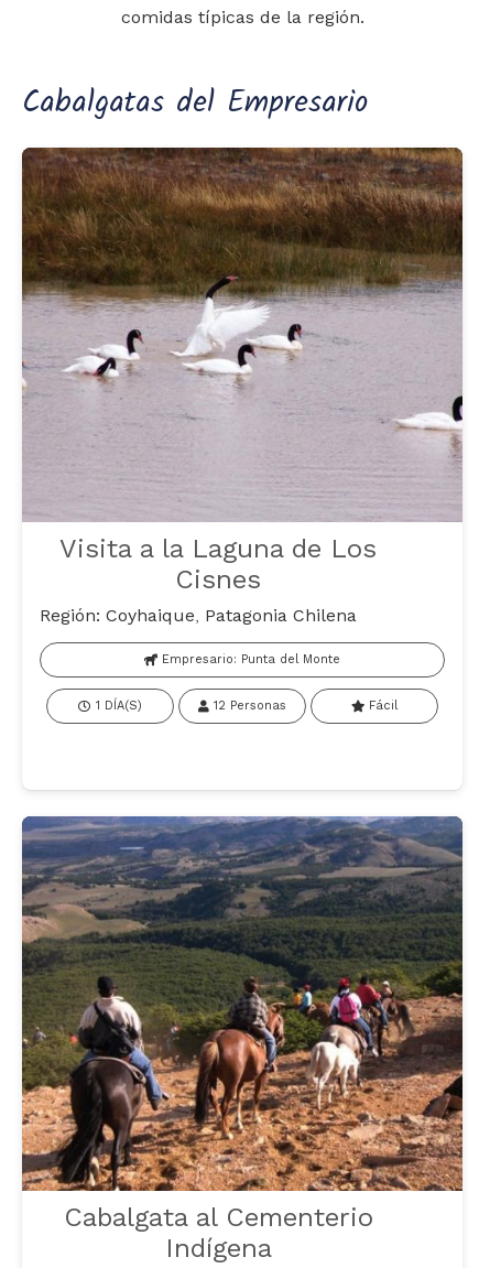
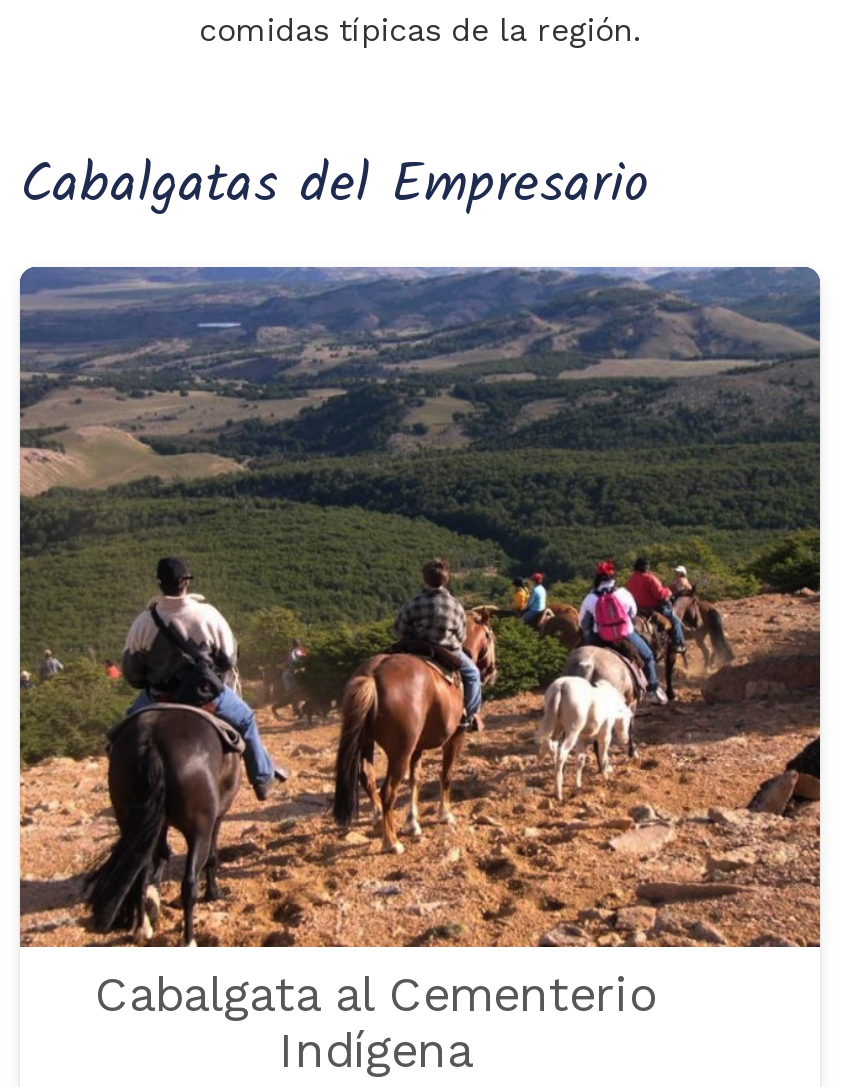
- [image]
- Visita a la Laguna de Los
- Cisnes
- Región: Coyhaique, Patagonia Chilena
- Empresario: Punta del Monte
- 1 DÍA(S)
- 12 Personas
- Fácil
